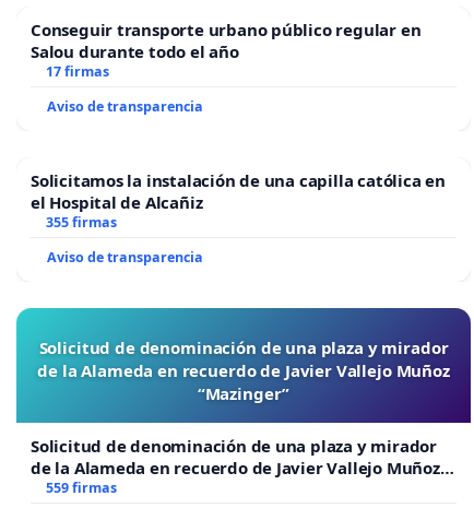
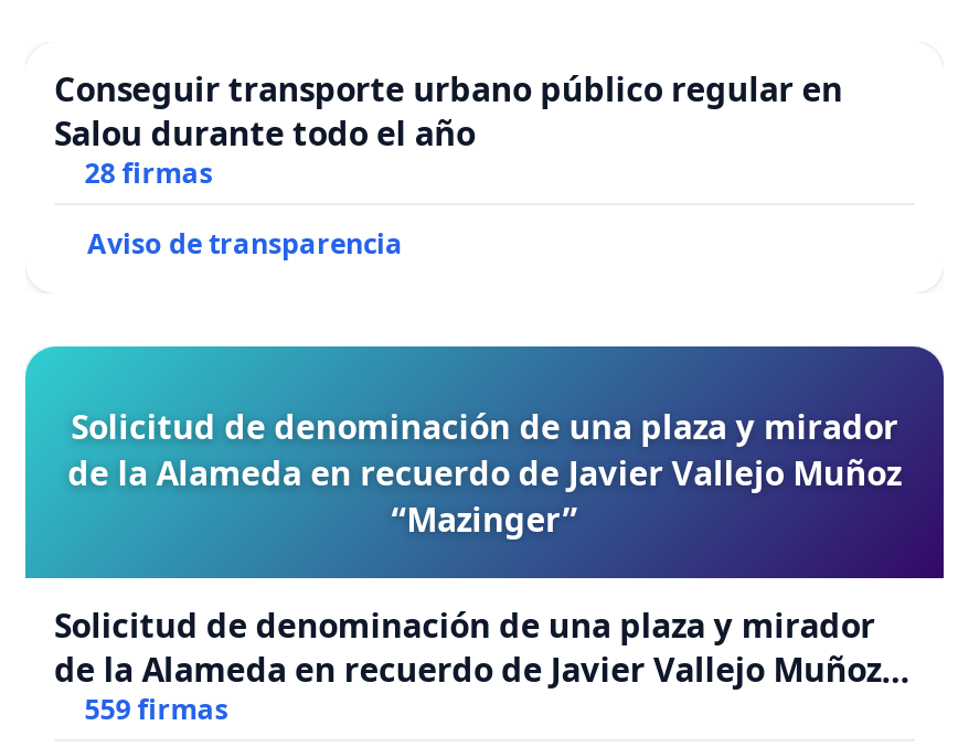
- 17 firmas
- Aviso de transparencia
- Solicitamos la instalación de una capilla católica en
- el Hospital de Alcañiz
- 355 firmas
+ 28 firmas
